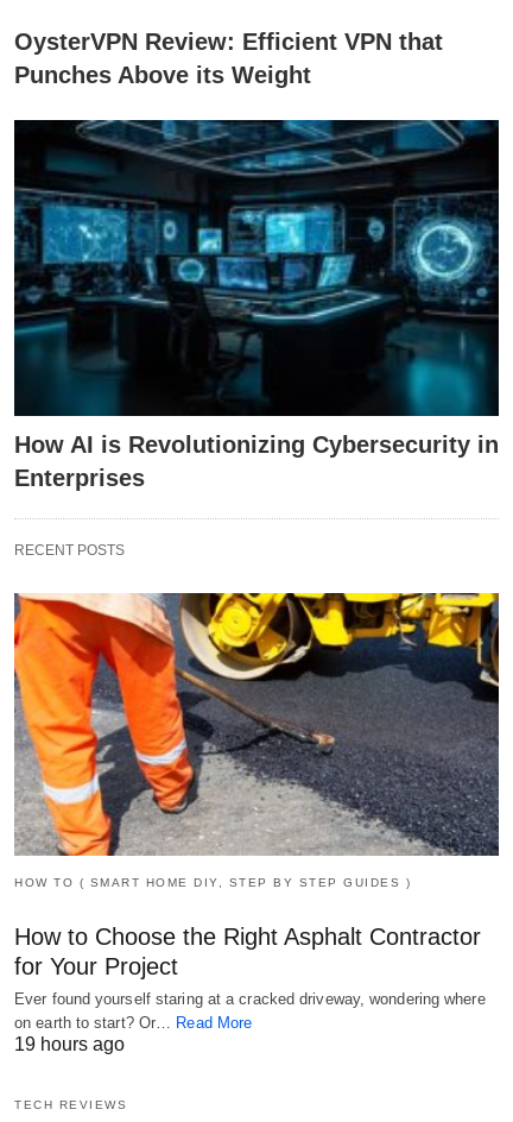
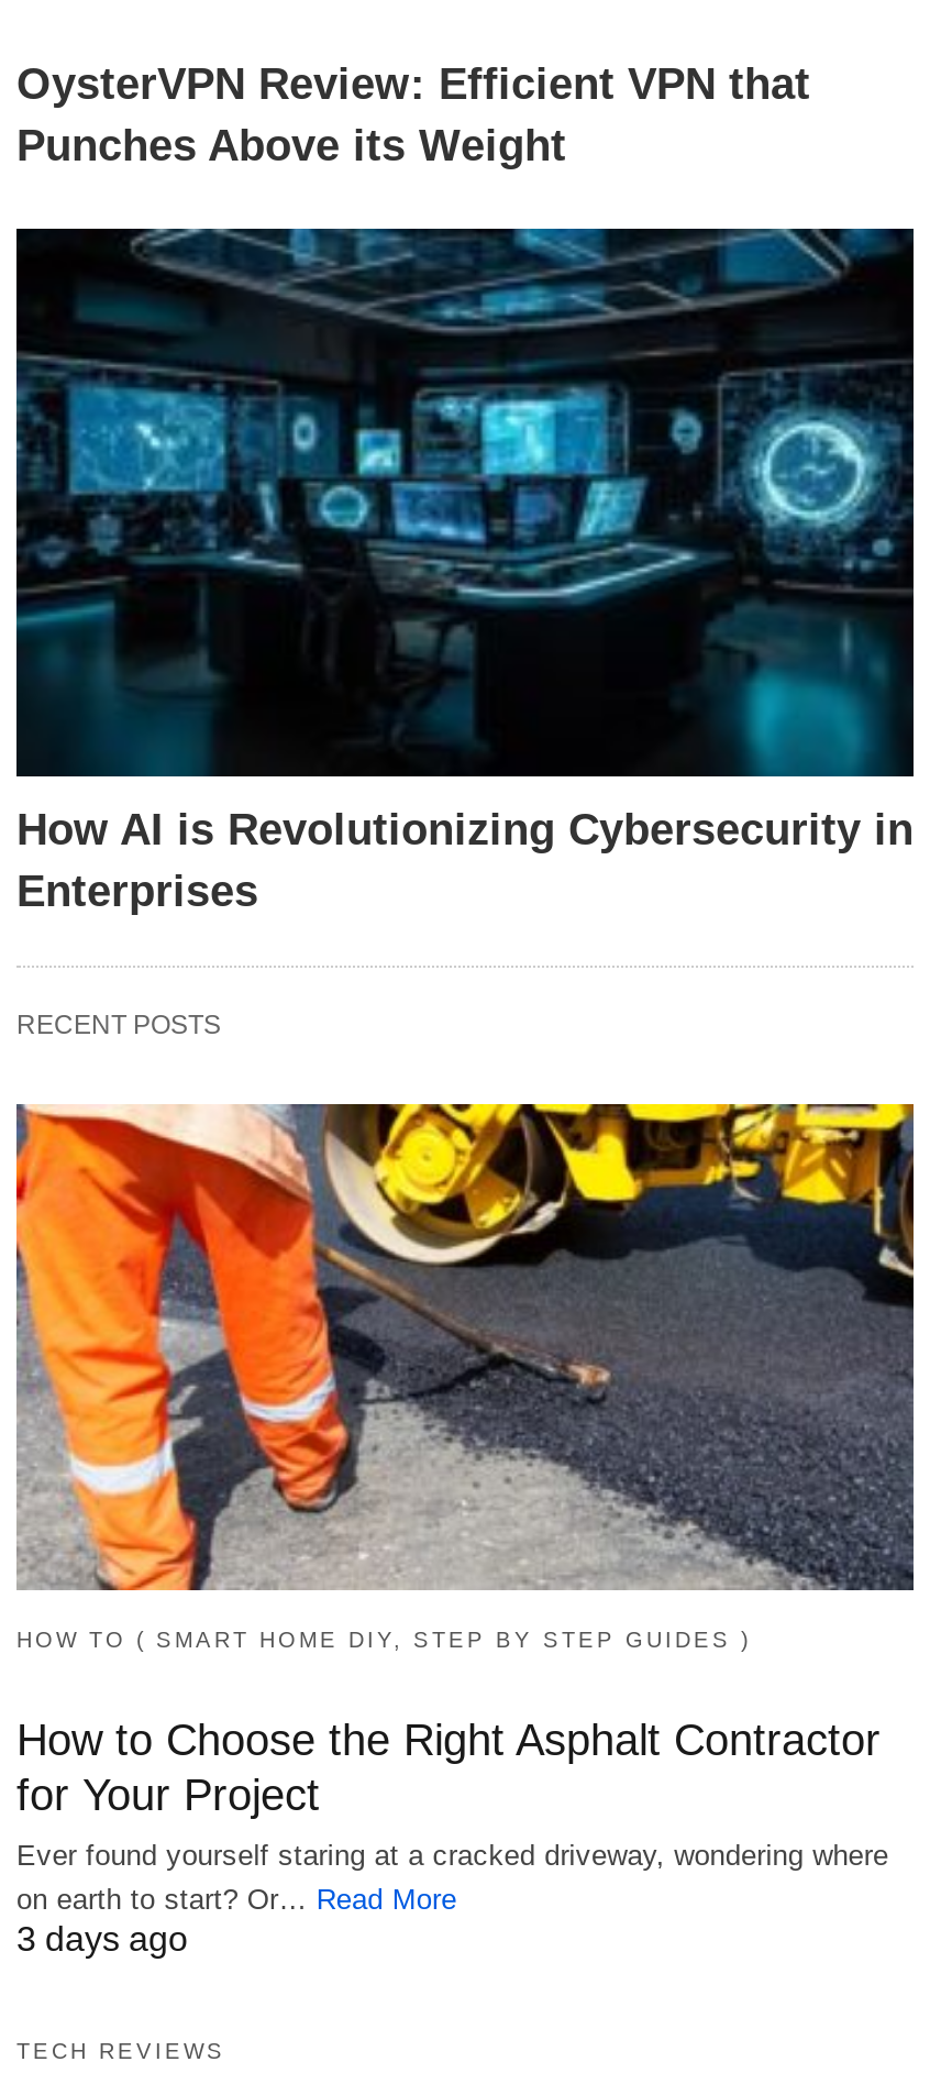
- 19 hours ago
+ 3 days ago
